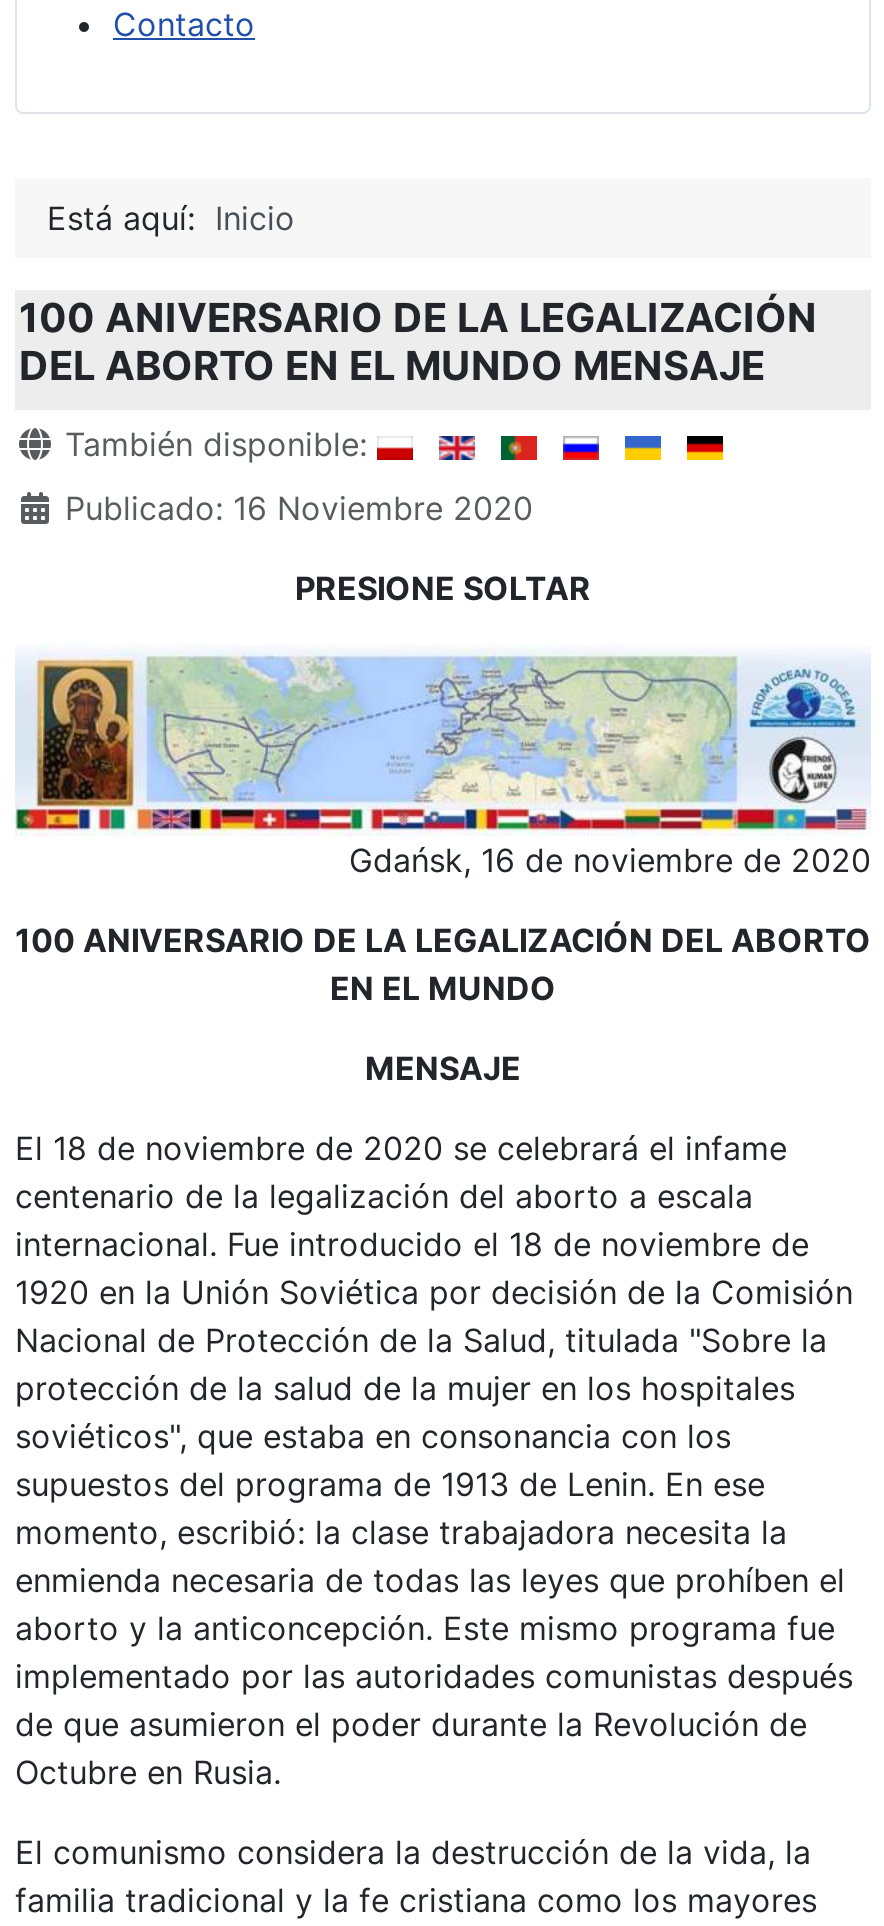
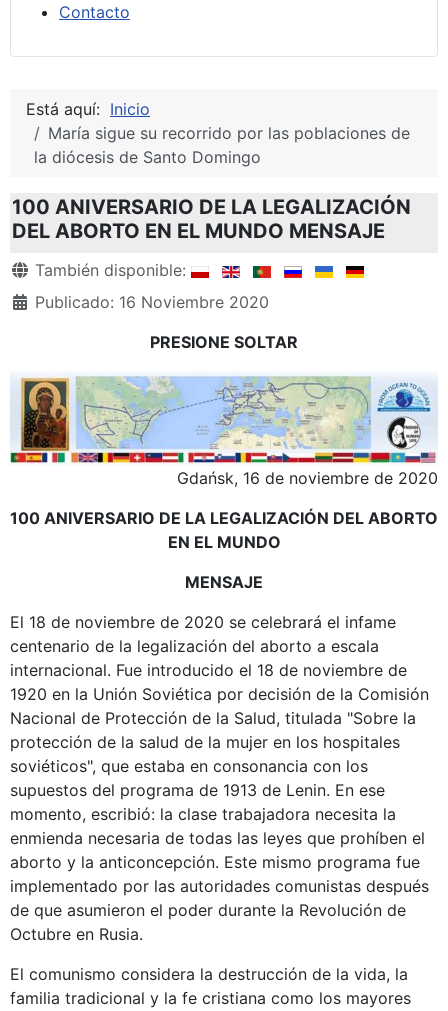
+ María sigue su recorrido por las poblaciones de
+ la diócesis de Santo Domingo
